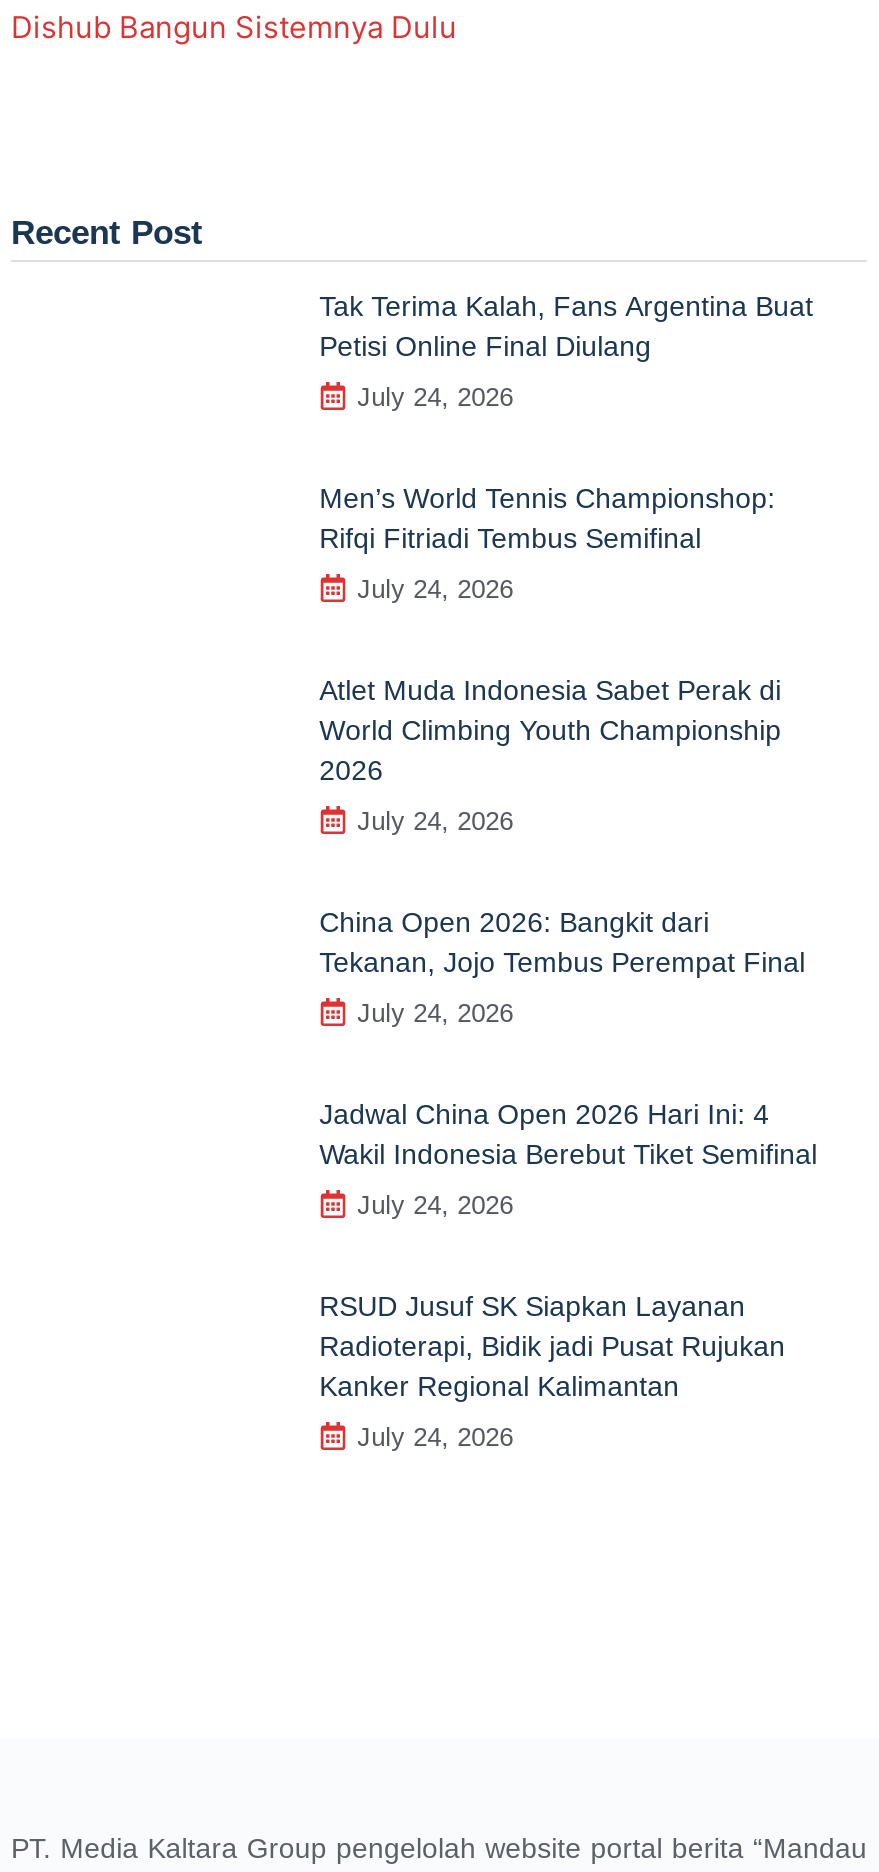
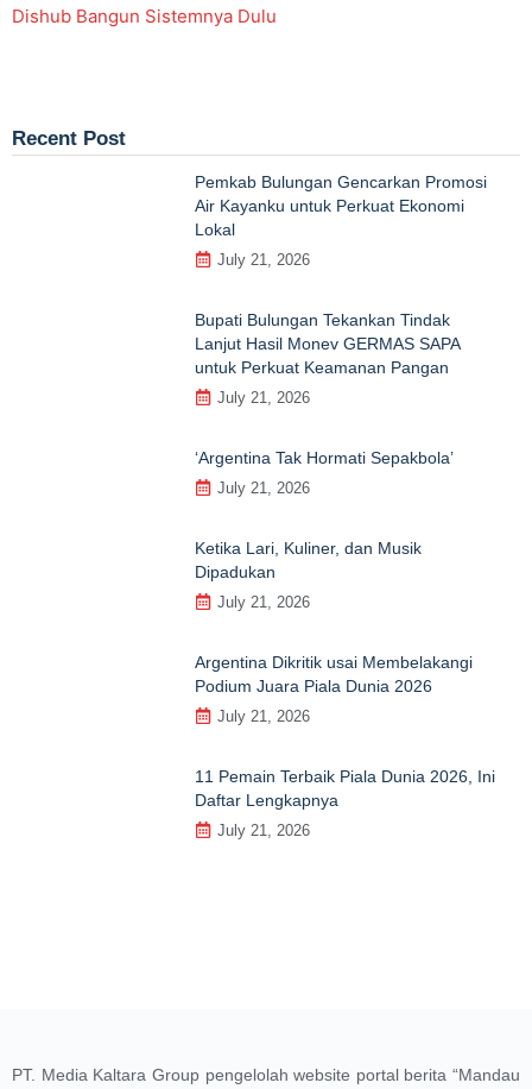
- Tak Terima Kalah, Fans Argentina Buat
- Petisi Online Final Diulang
+ Pemkab Bulungan Gencarkan Promosi
+ Air Kayanku untuk Perkuat Ekonomi
+ Lokal

- July 24, 2026
+ July 21, 2026

- Men’s World Tennis Championshop:
- Rifqi Fitriadi Tembus Semifinal
+ Bupati Bulungan Tekankan Tindak
+ Lanjut Hasil Monev GERMAS SAPA
+ untuk Perkuat Keamanan Pangan

- July 24, 2026
+ July 21, 2026

- Atlet Muda Indonesia Sabet Perak di
- World Climbing Youth Championship
- 2026
+ ‘Argentina Tak Hormati Sepakbola’

- July 24, 2026
+ July 21, 2026

- China Open 2026: Bangkit dari
- Tekanan, Jojo Tembus Perempat Final
+ Ketika Lari, Kuliner, dan Musik
+ Dipadukan

- July 24, 2026
+ July 21, 2026

- Jadwal China Open 2026 Hari Ini: 4
- Wakil Indonesia Berebut Tiket Semifinal
+ Argentina Dikritik usai Membelakangi
+ Podium Juara Piala Dunia 2026

- July 24, 2026
+ July 21, 2026

- RSUD Jusuf SK Siapkan Layanan
- Radioterapi, Bidik jadi Pusat Rujukan
- Kanker Regional Kalimantan
+ 11 Pemain Terbaik Piala Dunia 2026, Ini
+ Daftar Lengkapnya

- July 24, 2026
+ July 21, 2026
